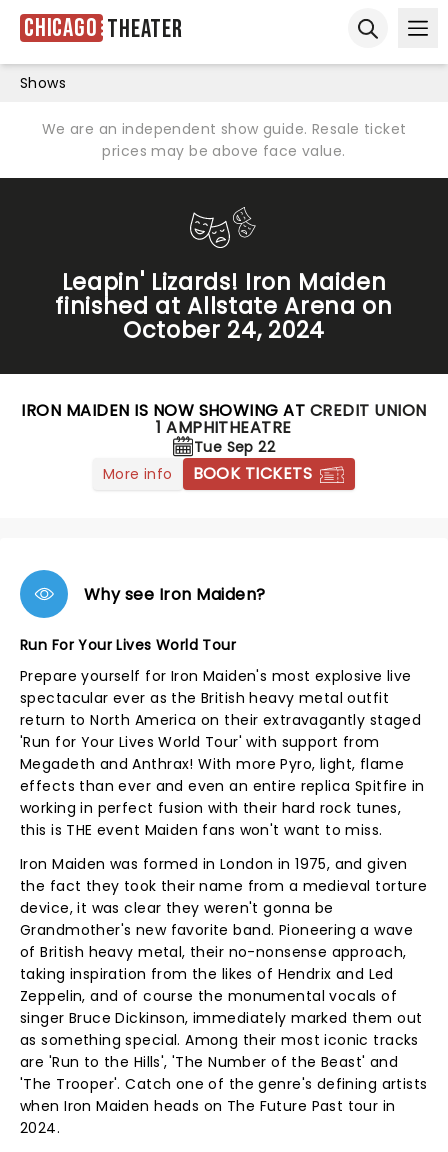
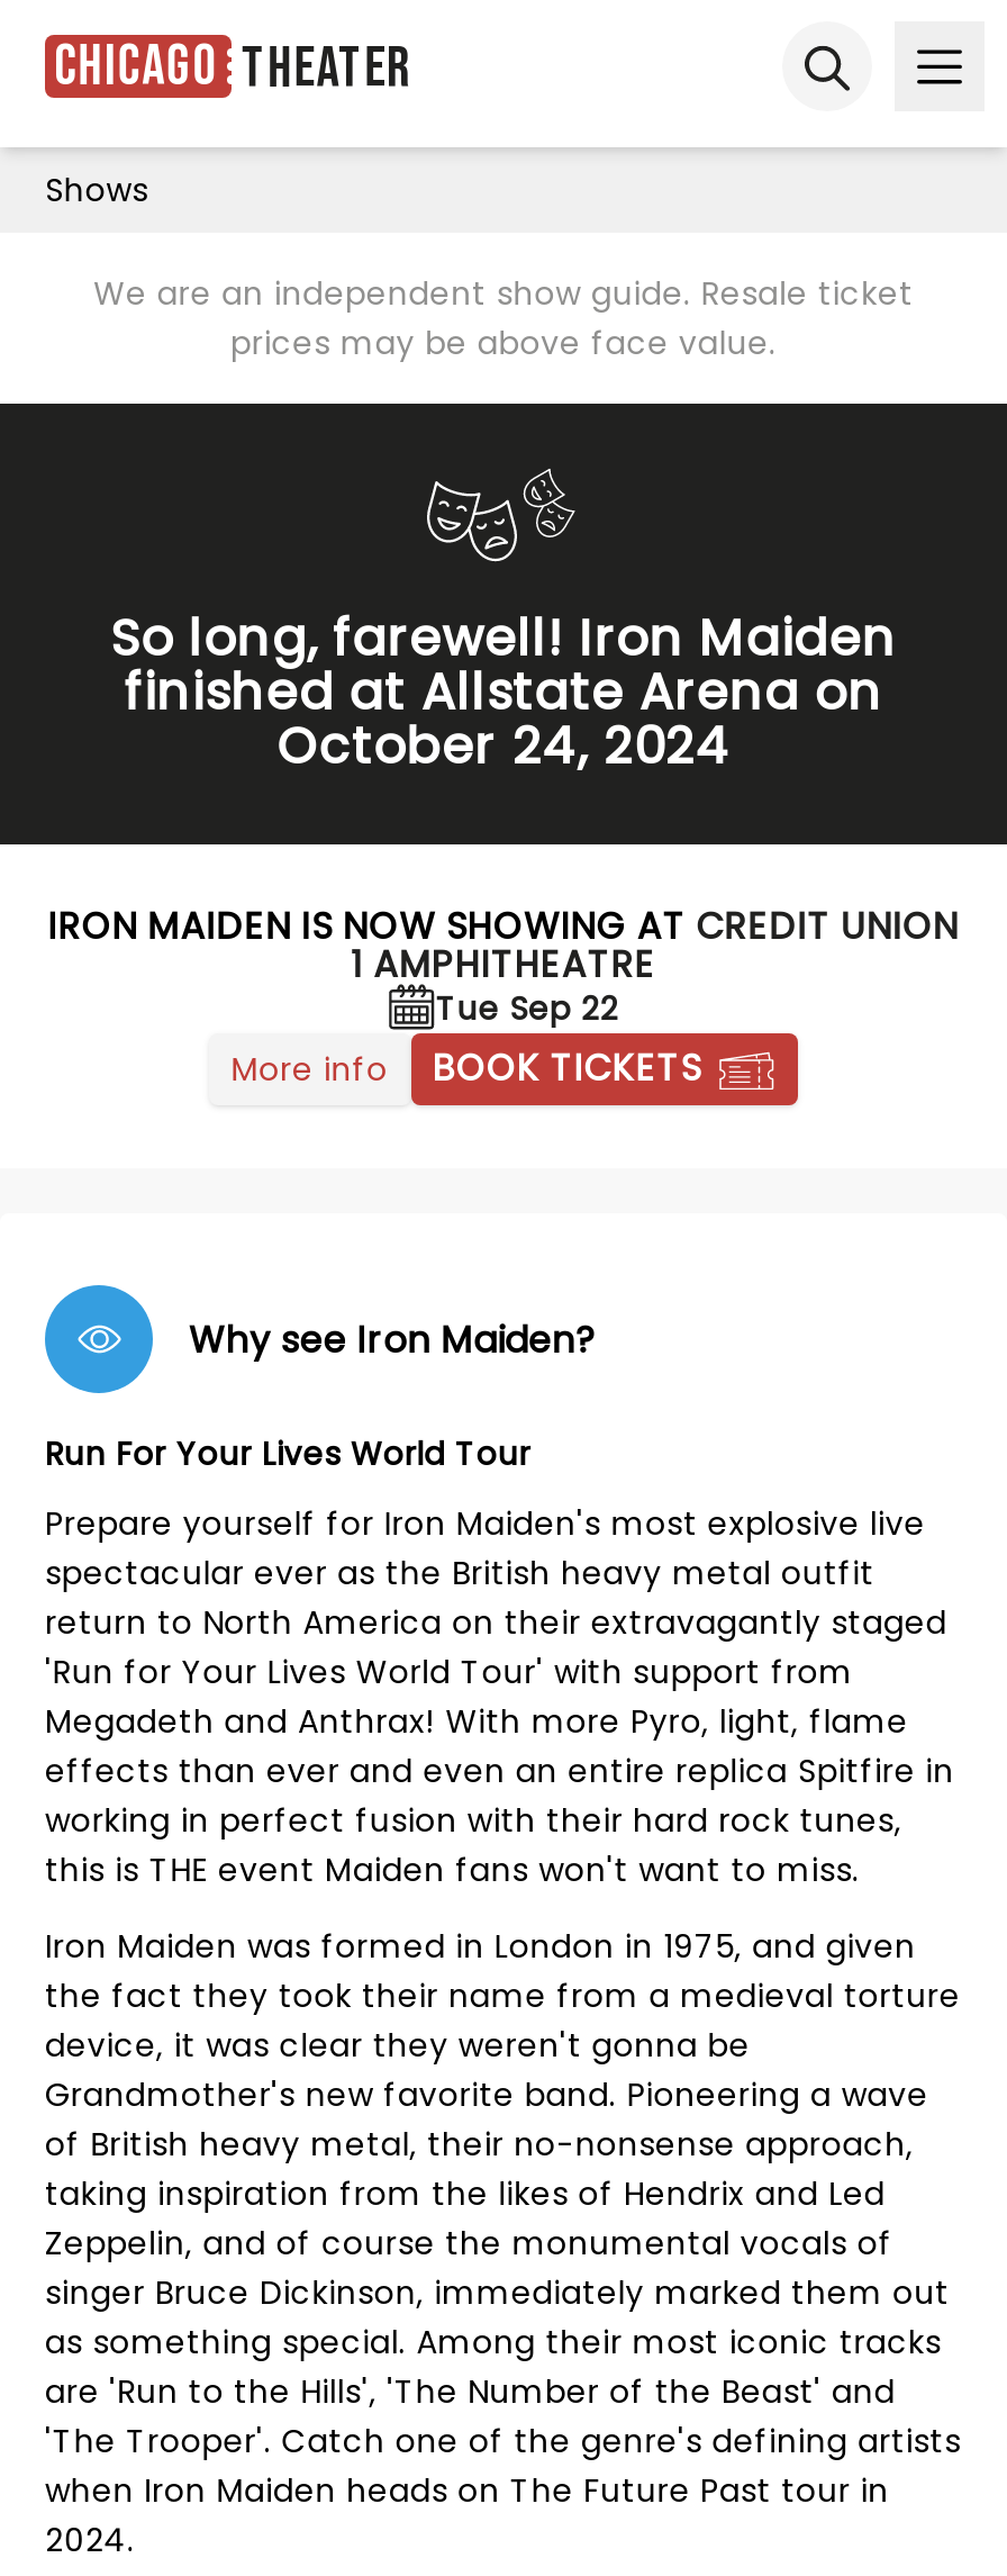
- Leapin' Lizards! Iron Maiden
+ So long, farewell! Iron Maiden
